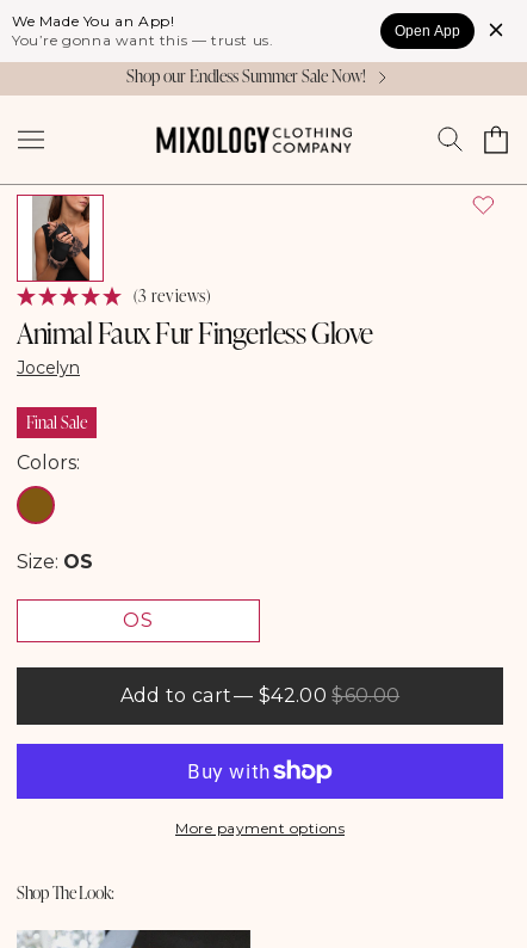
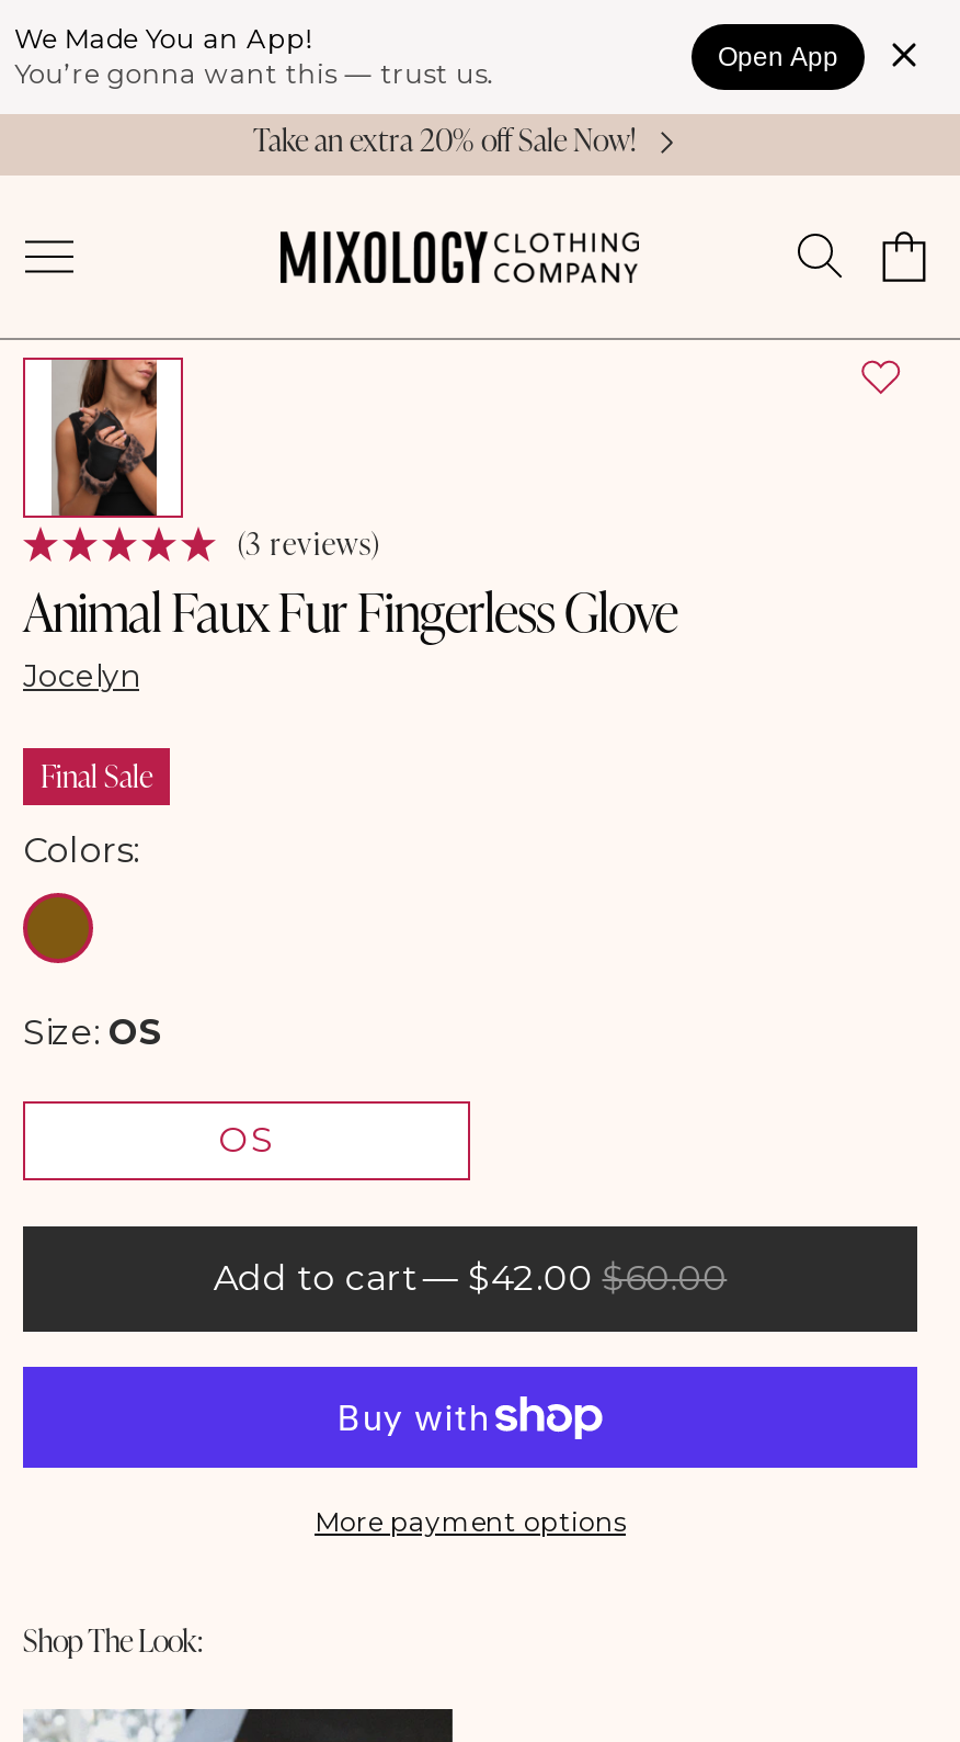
- Shop our Endless Summer Sale Now!
+ Take an extra 20% off Sale Now!
